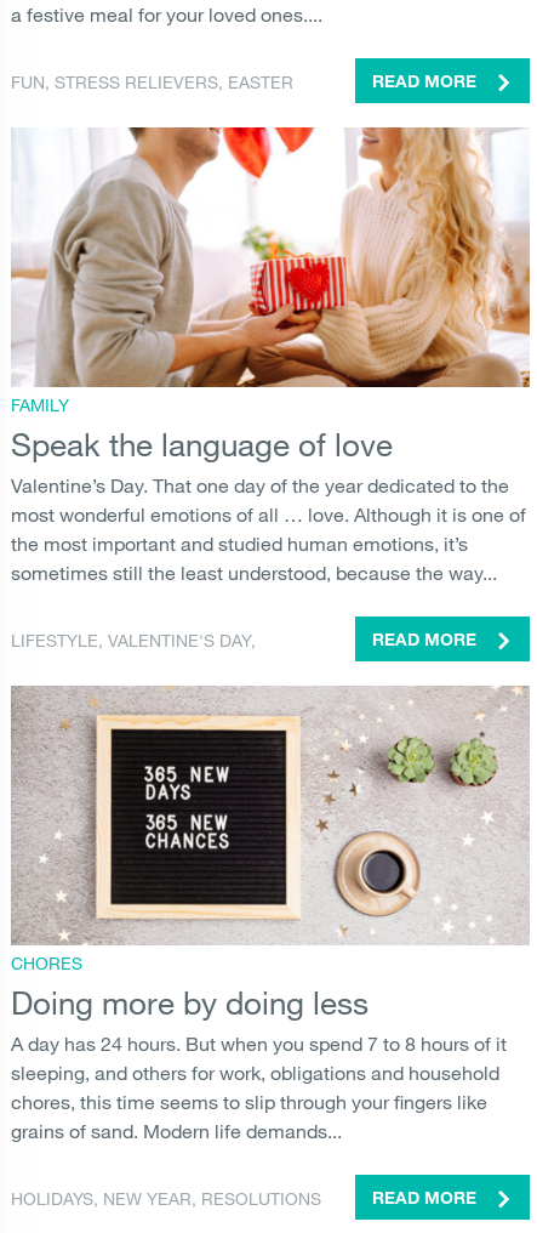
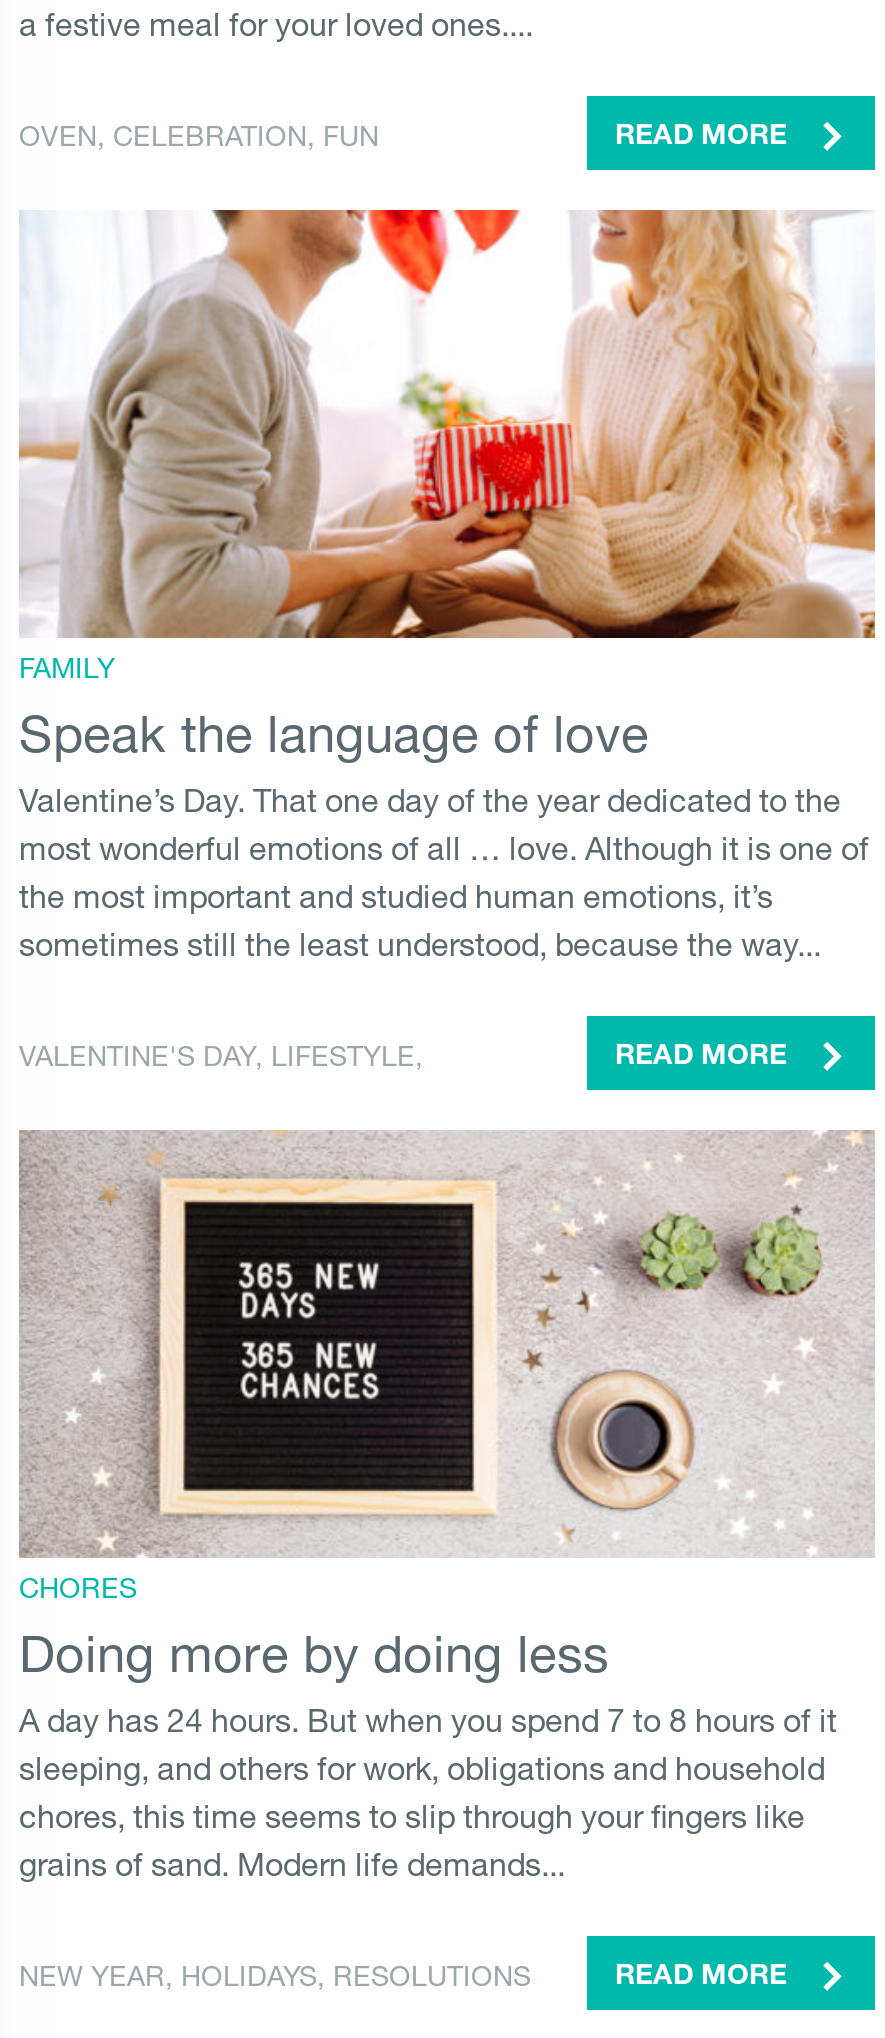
- FUN, STRESS RELIEVERS, EASTER
+ OVEN, CELEBRATION, FUN

- LIFESTYLE, VALENTINE'S DAY,
+ VALENTINE'S DAY, LIFESTYLE,

- HOLIDAYS, NEW YEAR, RESOLUTIONS
+ NEW YEAR, HOLIDAYS, RESOLUTIONS
